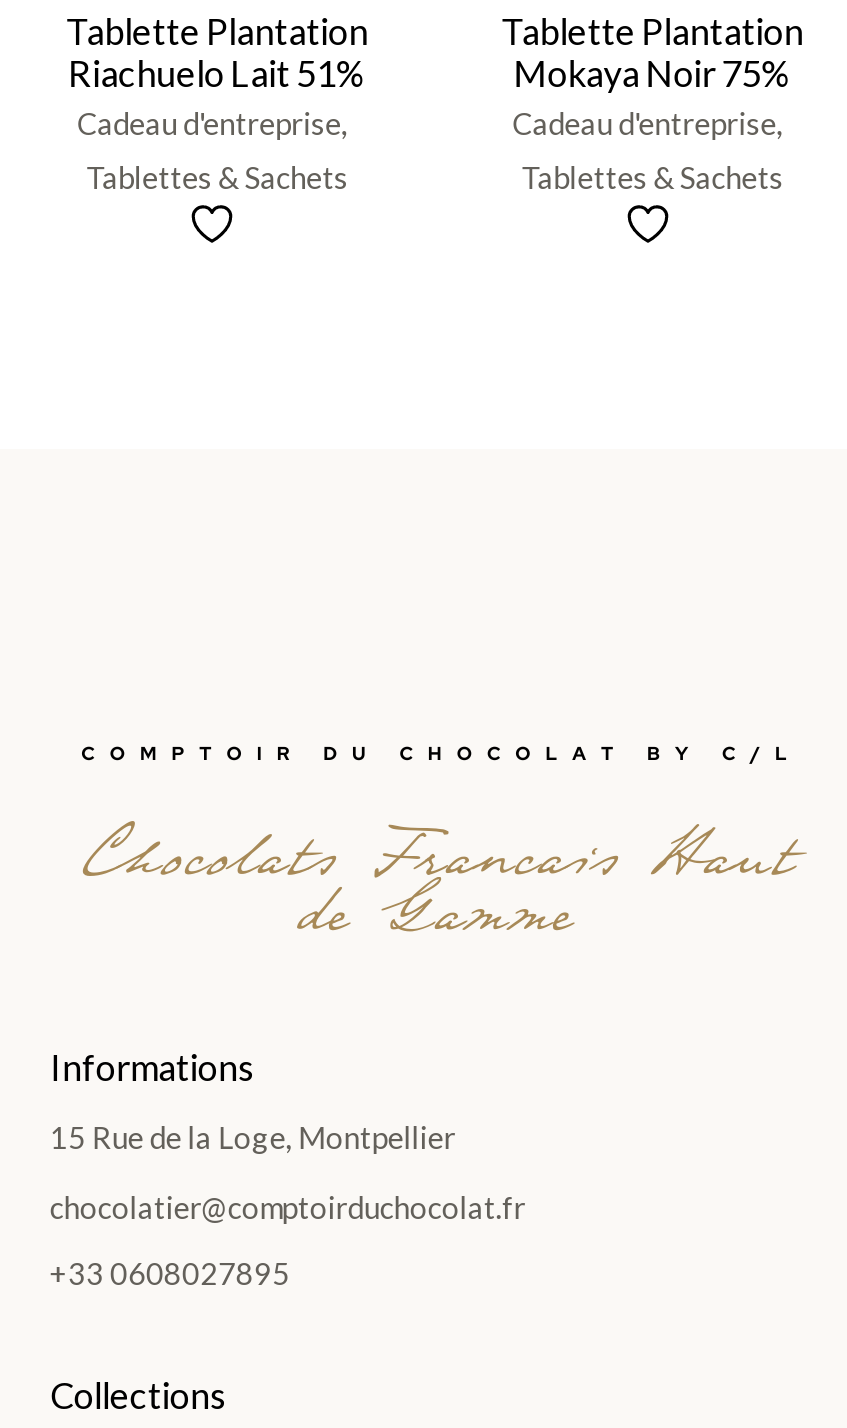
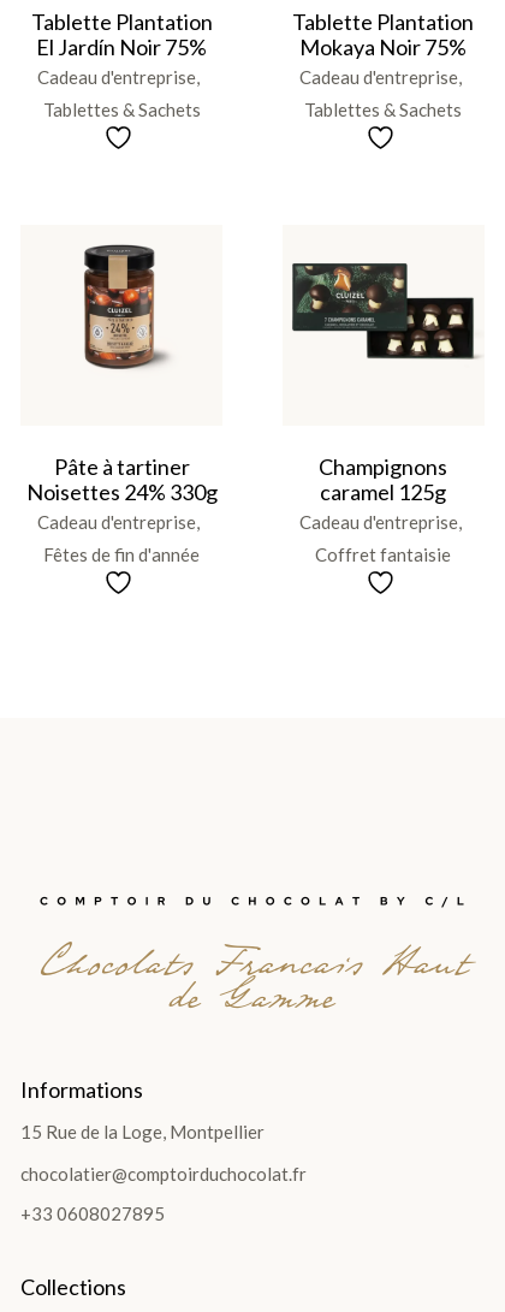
- Riachuelo Lait 51%
+ El Jardín Noir 75%

+ Pâte à tartiner
+ Noisettes 24% 330g
+ Cadeau d'entreprise
+ Fêtes de fin d'année

+ [image]

+ [image]

+ Champignons
+ caramel 125g
+ Cadeau d'entreprise
+ Coffret fantaisie
